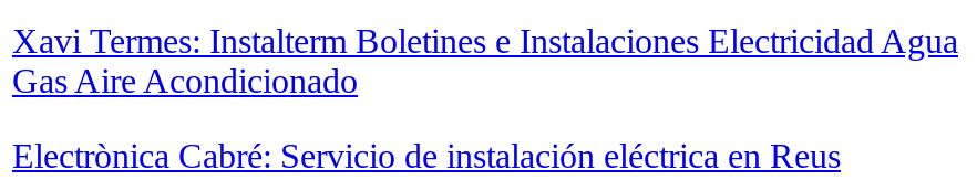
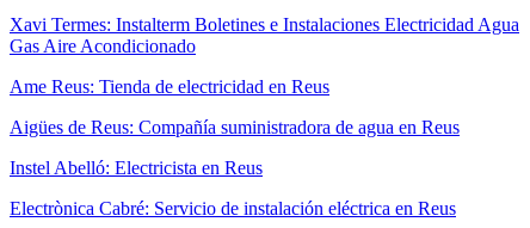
+ Ame Reus: Tienda de electricidad en Reus
+ Aigües de Reus: Compañía suministradora de agua en Reus
+ Instel Abelló: Electricista en Reus
